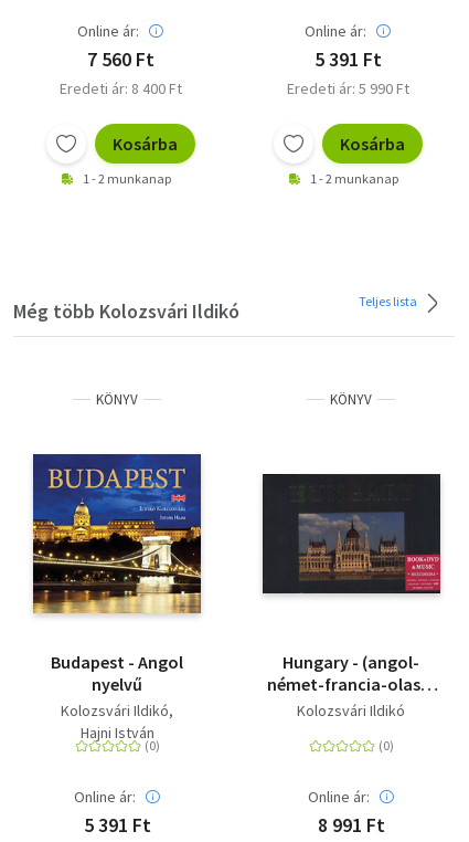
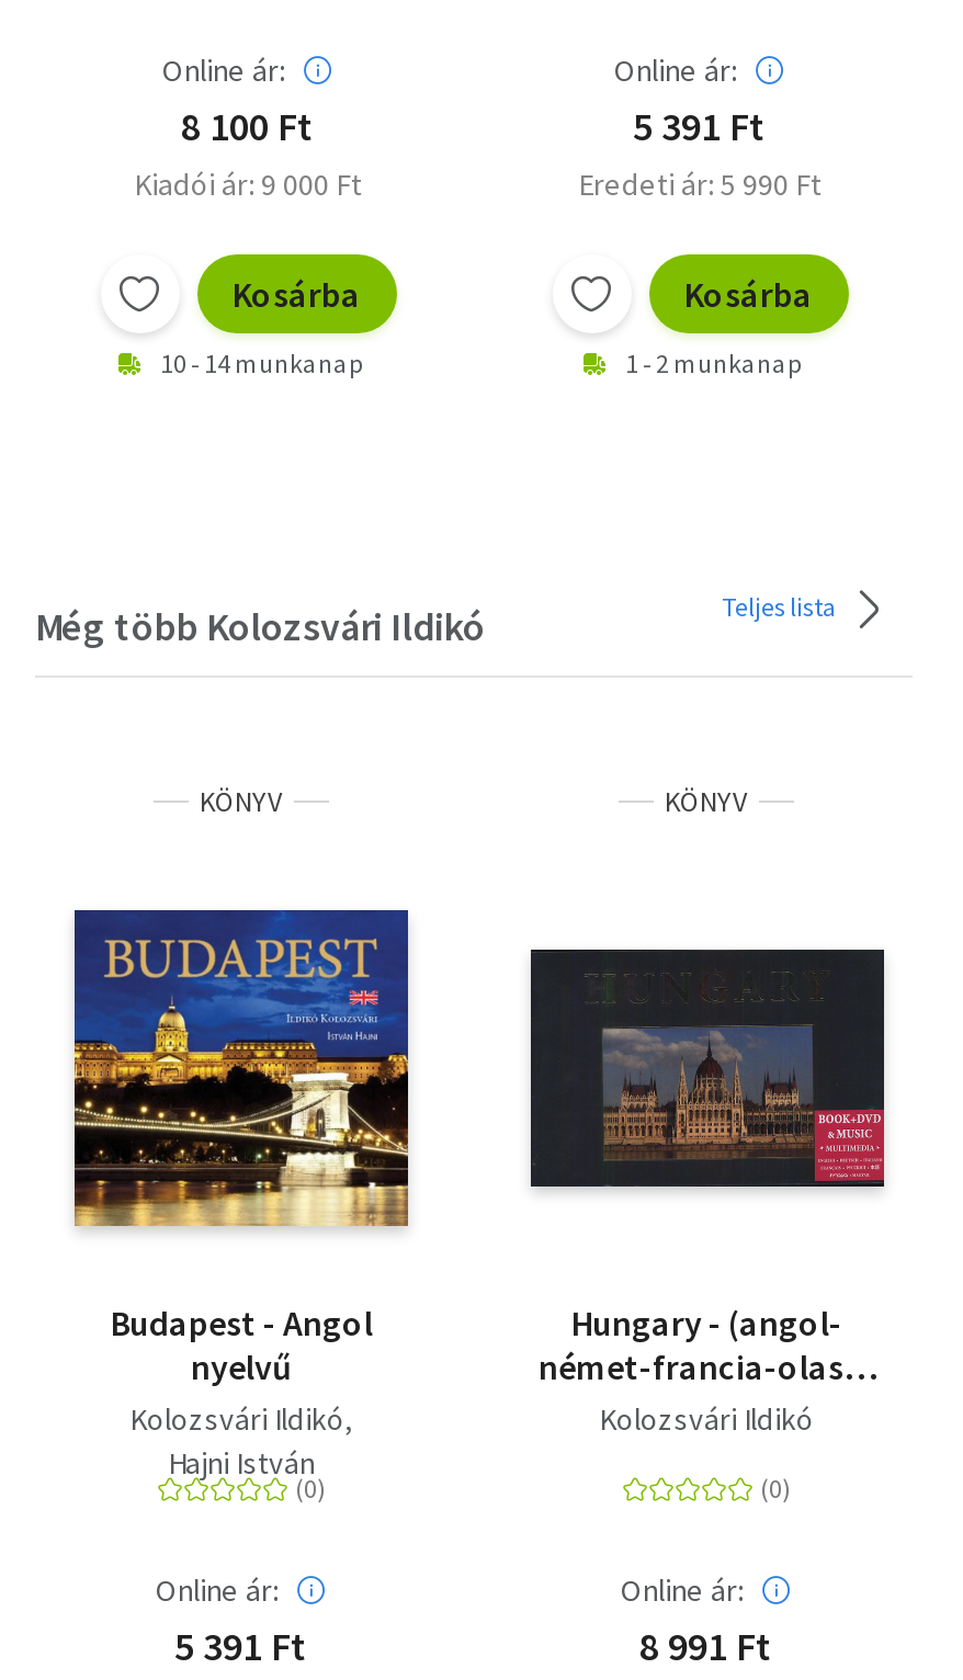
- 7 560 Ft
+ 8 100 Ft

- Eredeti ár: 8 400 Ft
+ Kiadói ár: 9 000 Ft

- 1 - 2 munkanap
+ 10 - 14 munkanap
